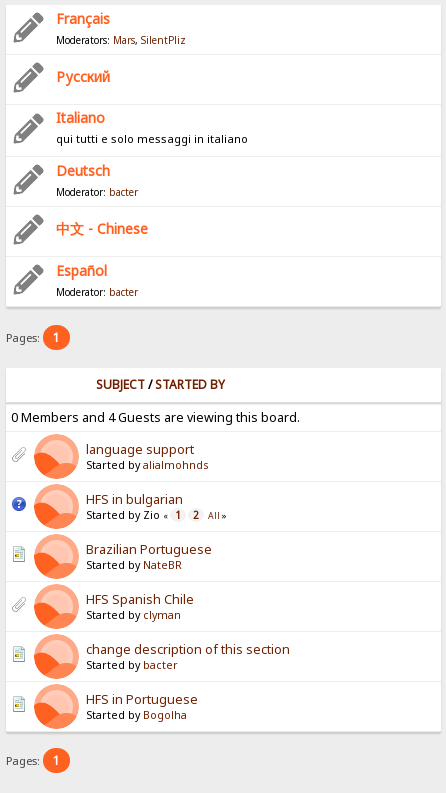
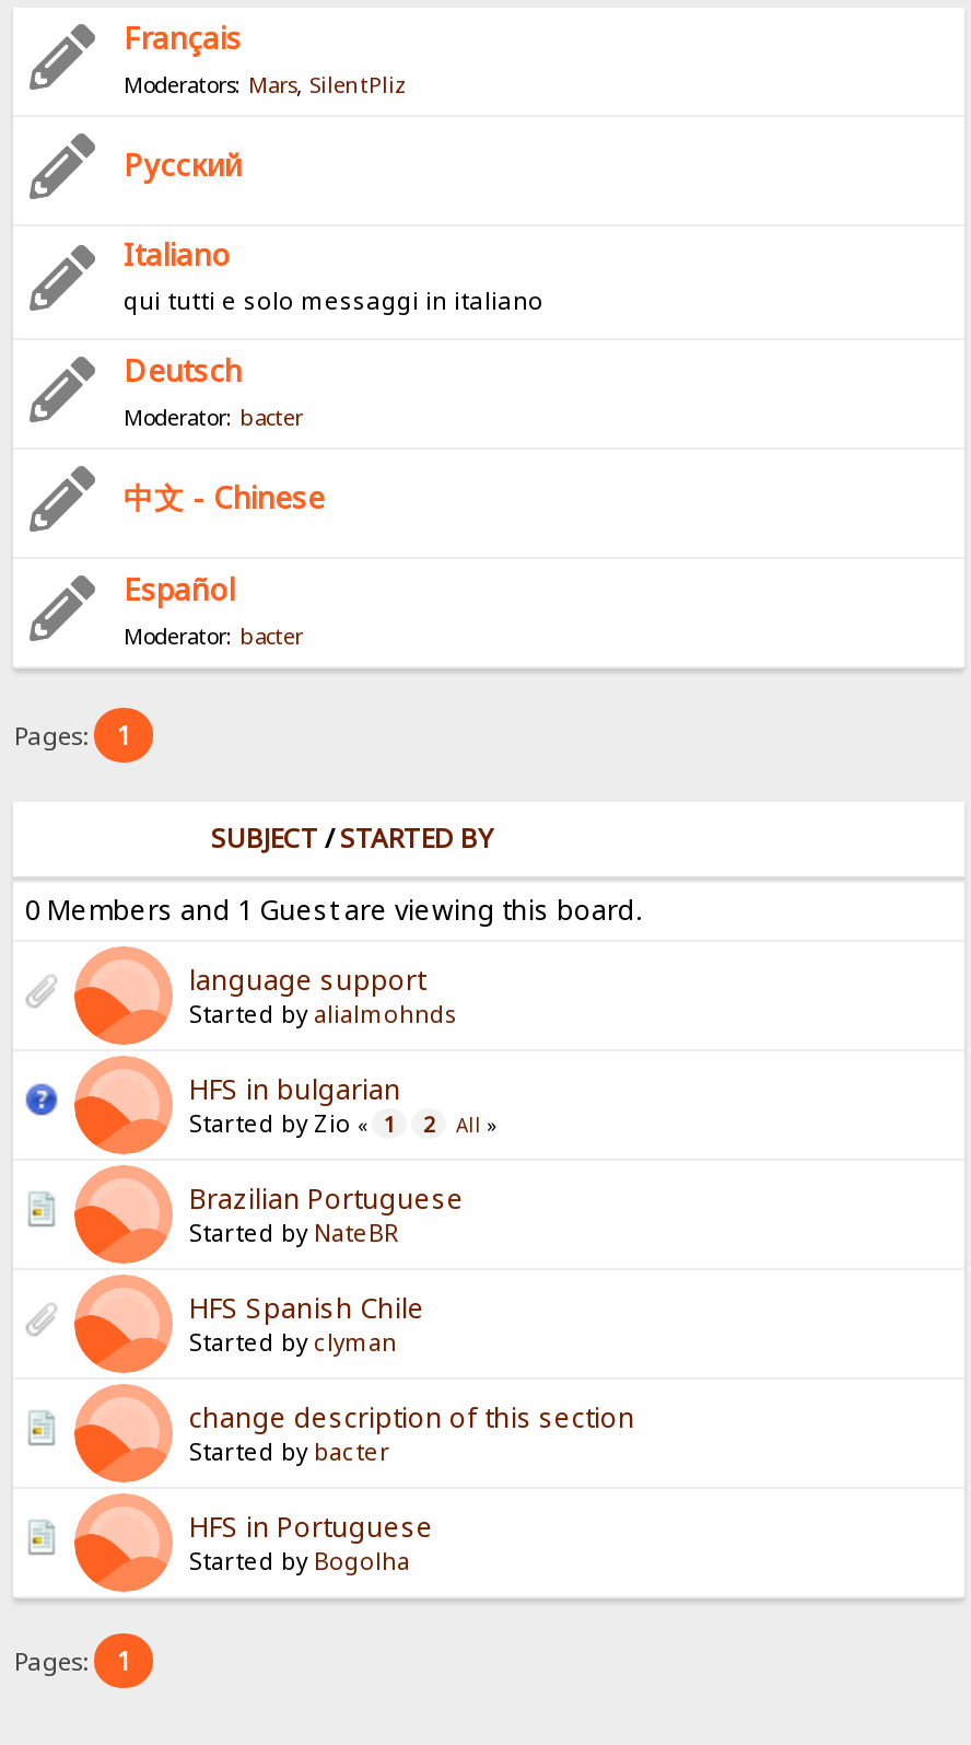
- 0 Members and 4 Guests are viewing this board.
+ 0 Members and 1 Guest are viewing this board.
